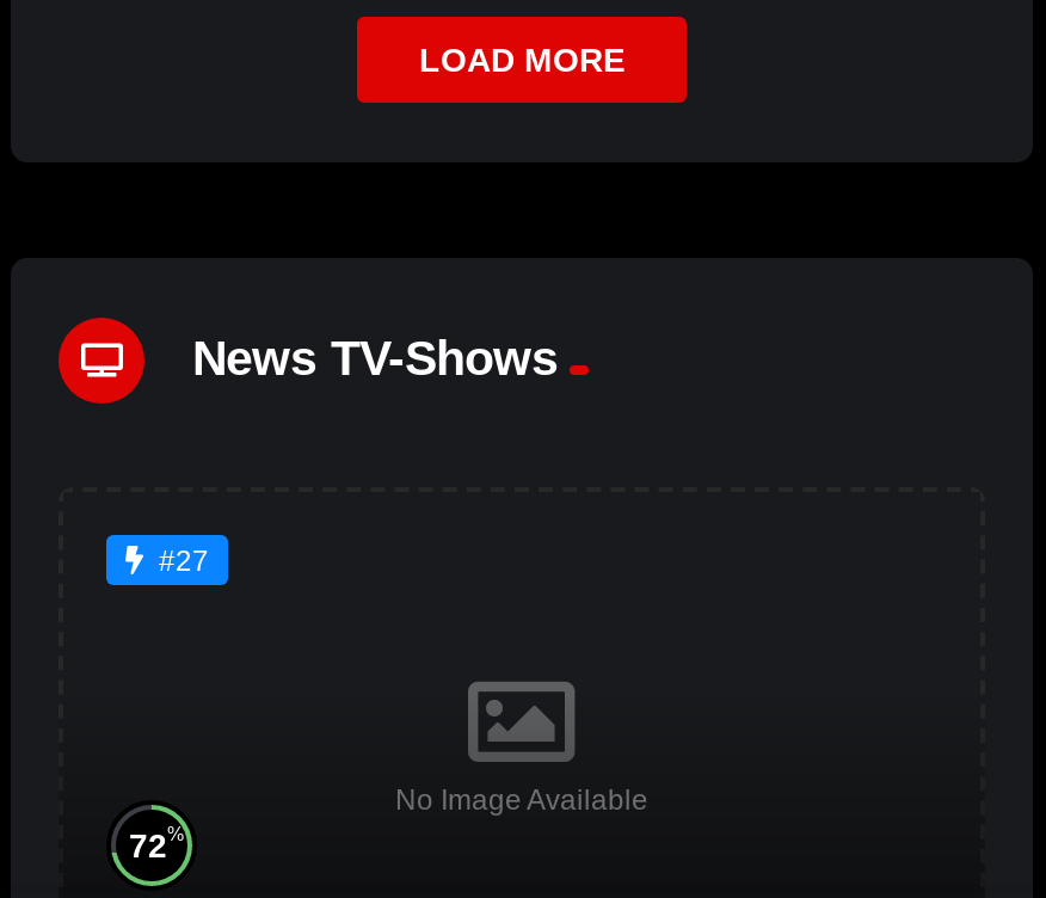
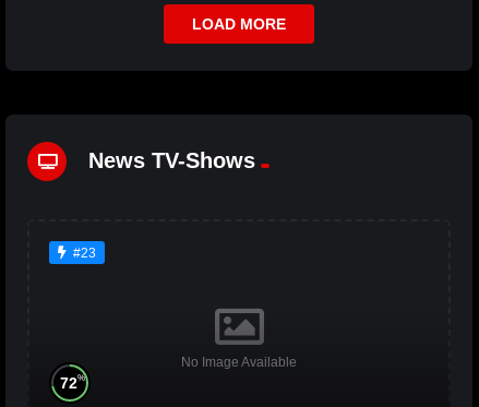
- #27
+ #23
